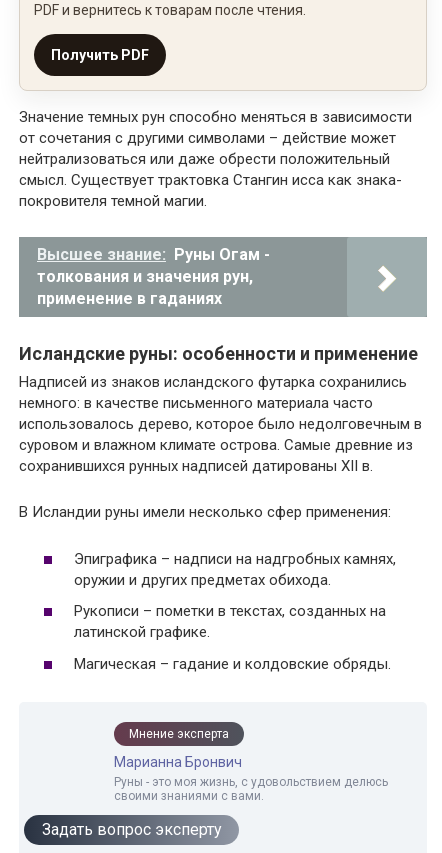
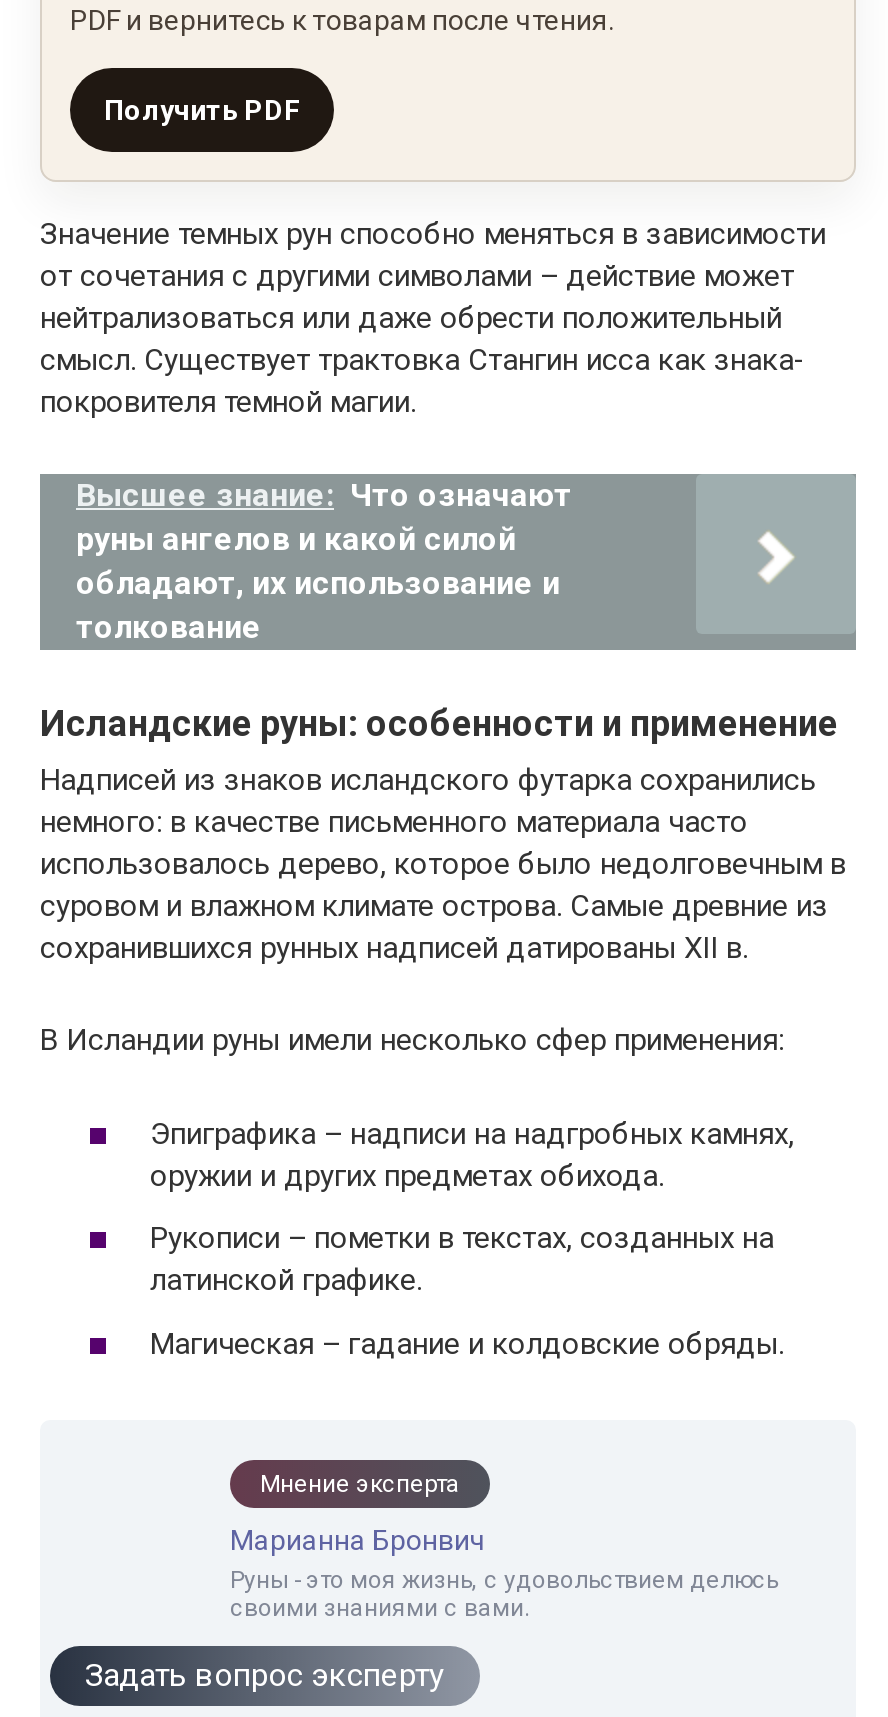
- Высшее знание: Руны Огам -
- толкования и значения рун,
- применение в гаданиях
+ Высшее знание: Что означают
+ руны ангелов и какой силой
+ обладают, их использование и
+ толкование
